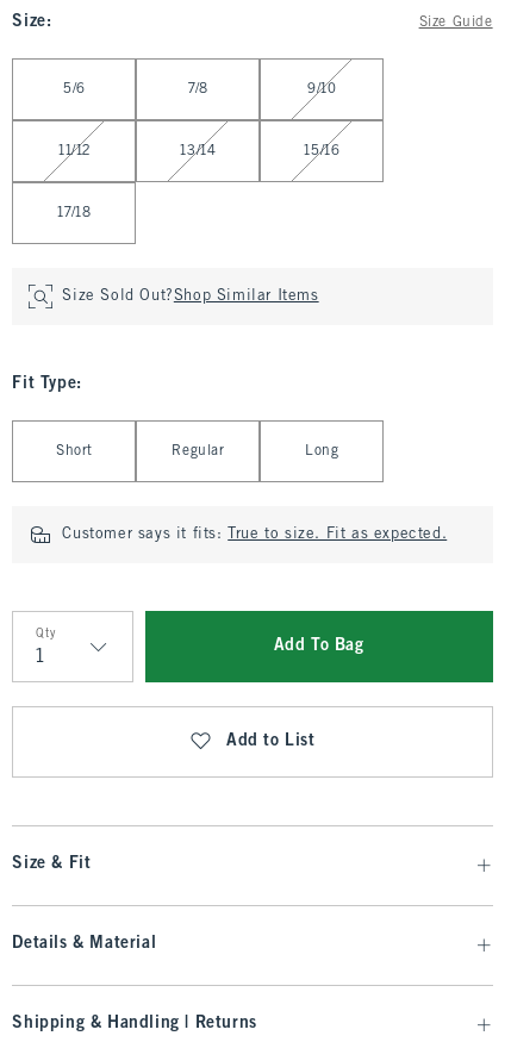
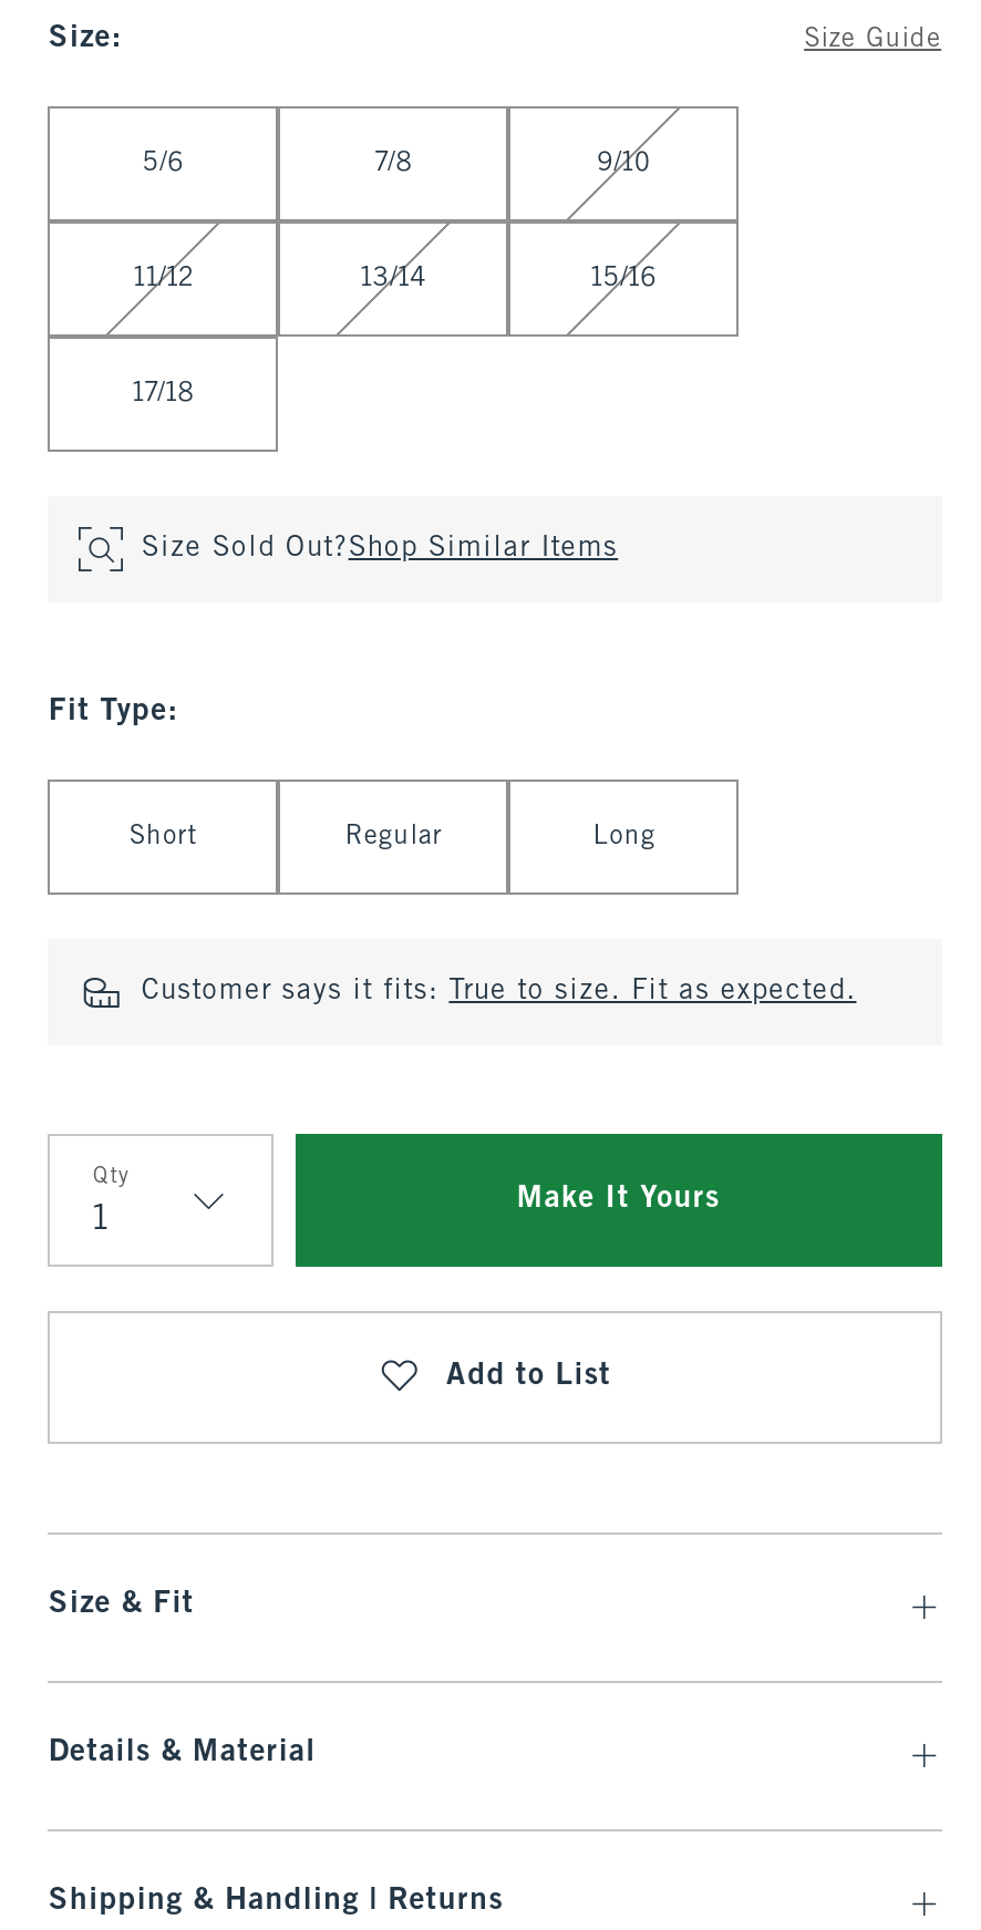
- Add To Bag
+ Make It Yours
